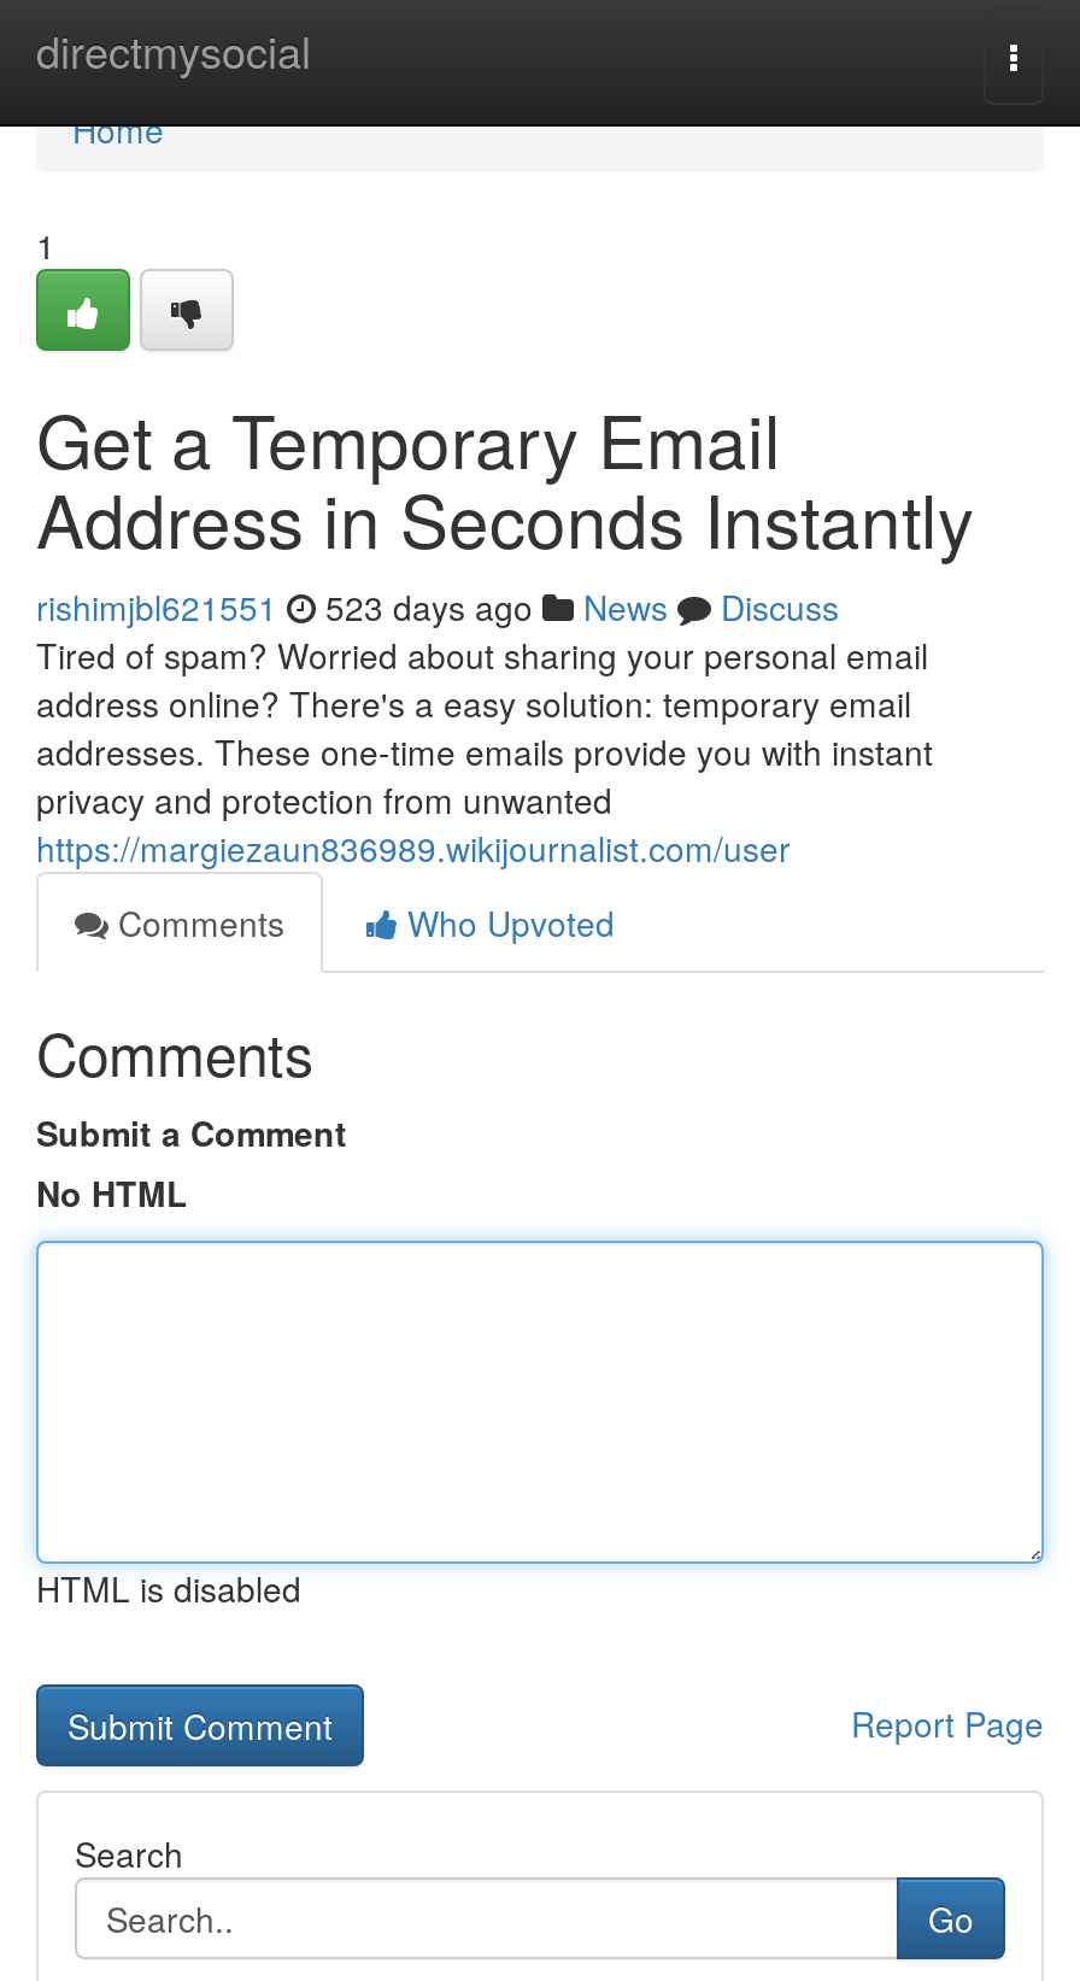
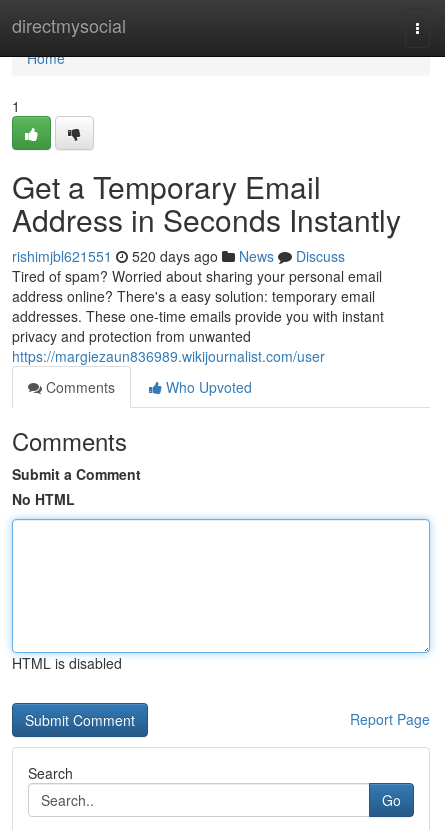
- rishimjbl621551 523 days ago News Discuss
+ rishimjbl621551 520 days ago News Discuss
